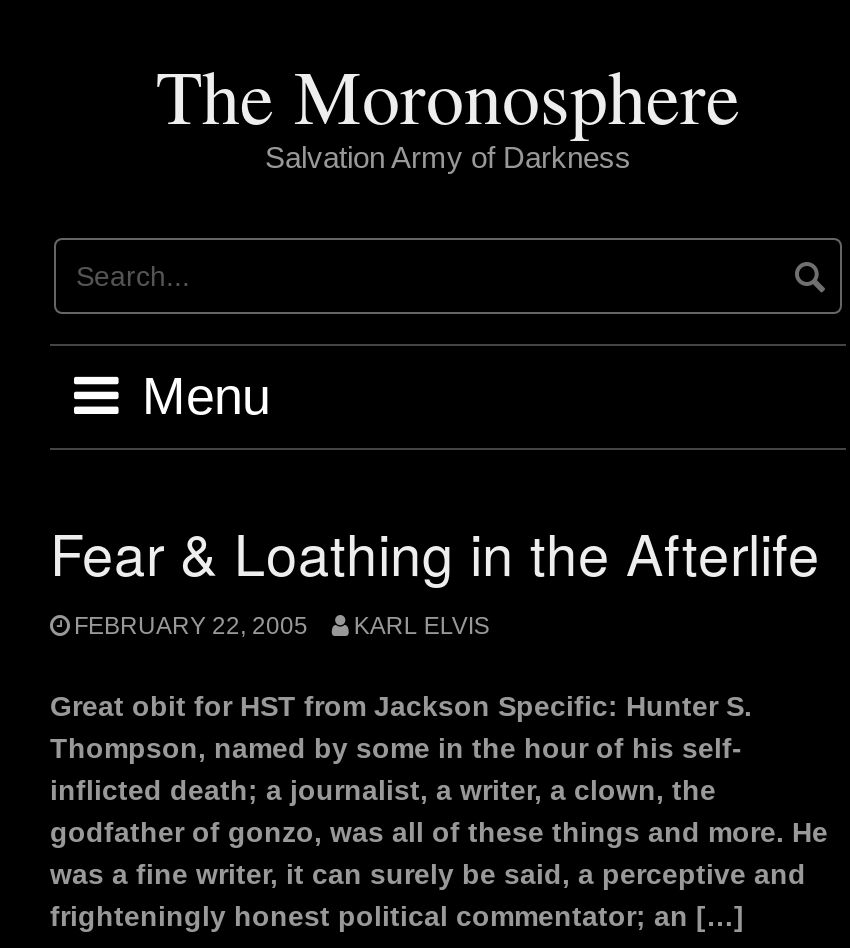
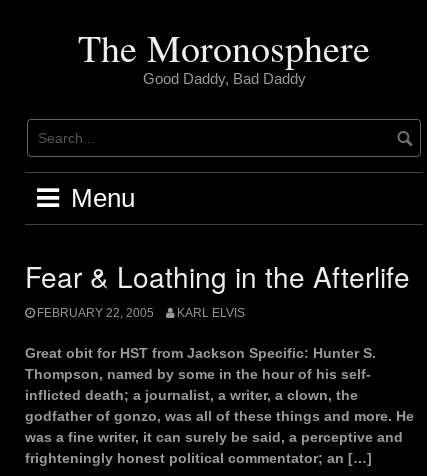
- Salvation Army of Darkness
+ Good Daddy, Bad Daddy
